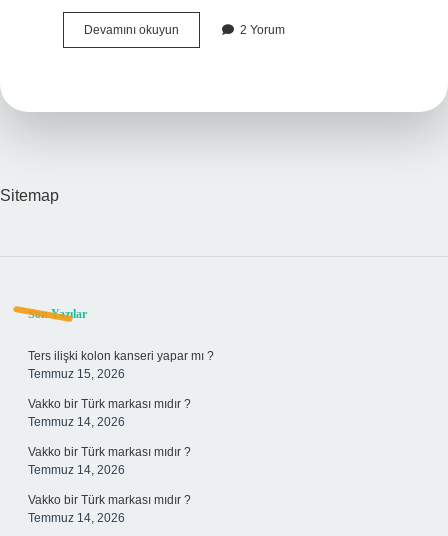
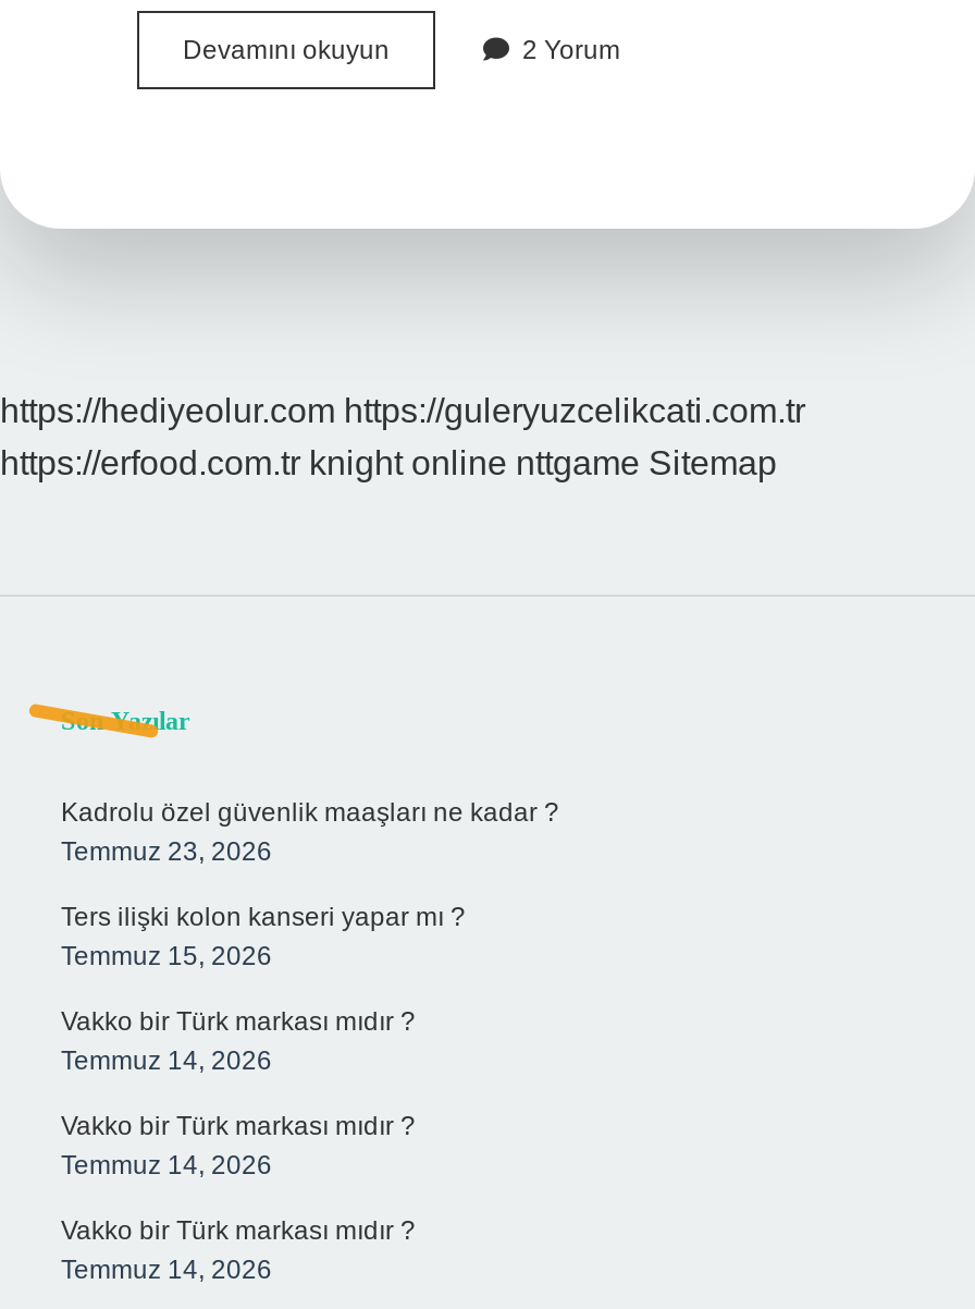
- Sitemap
+ https://hediyeolur.com https://guleryuzcelikcati.com.tr
+ https://erfood.com.tr knight online nttgame Sitemap

+ Kadrolu özel güvenlik maaşları ne kadar ?
+ Temmuz 23, 2026
